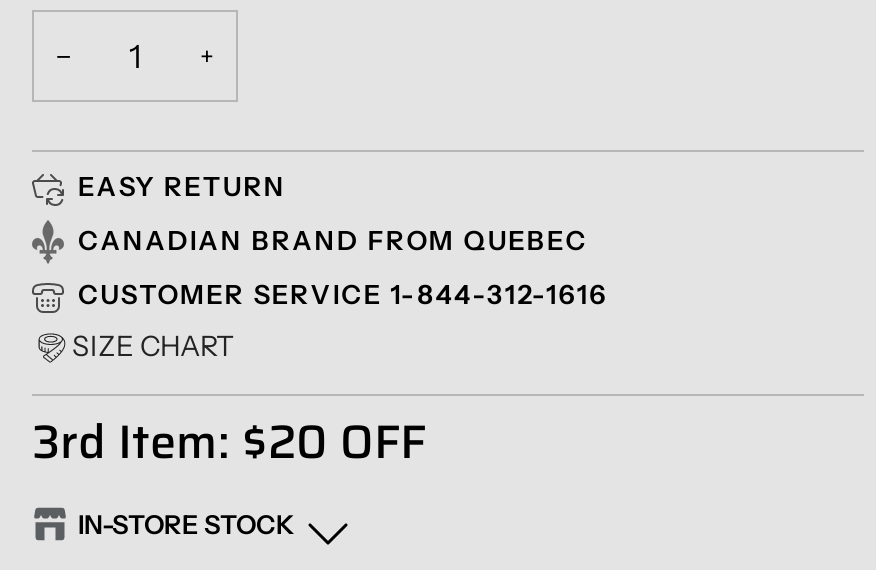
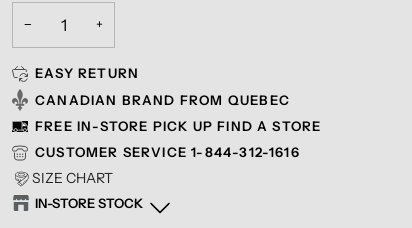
+ FREE IN-STORE PICK UP FIND A STORE

- 3rd Item: $20 OFF
